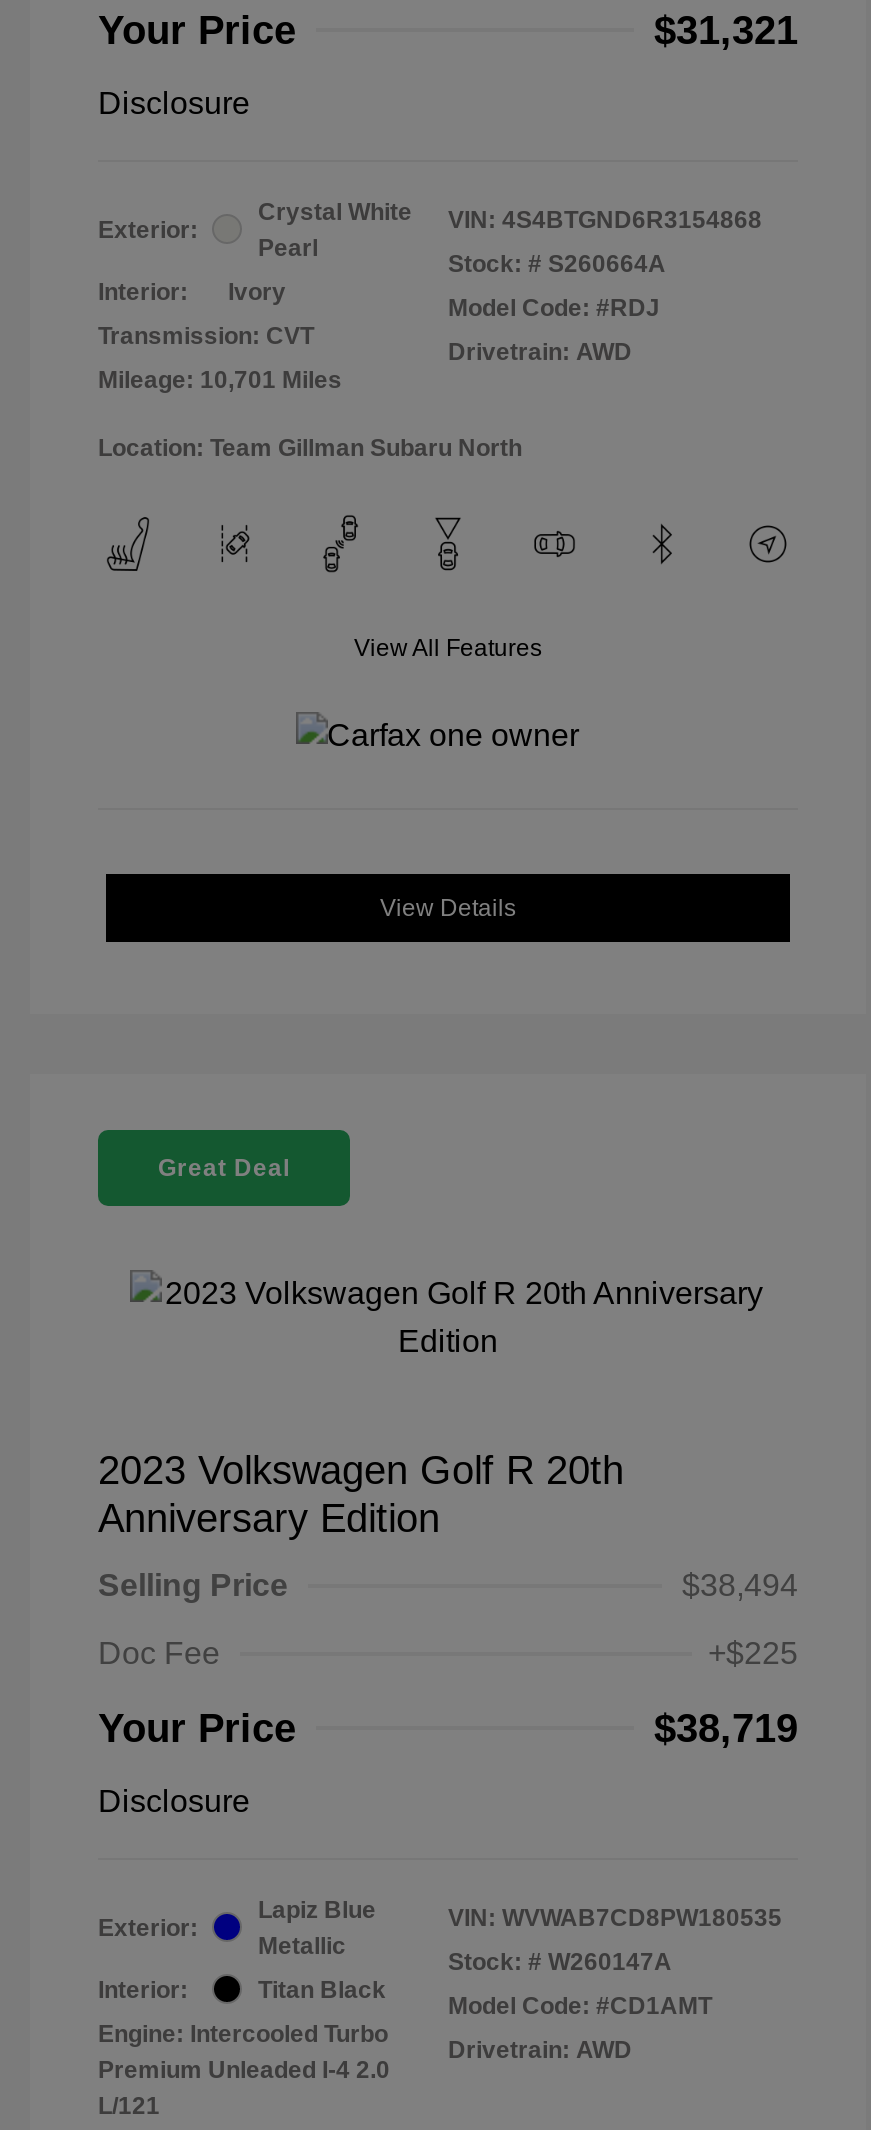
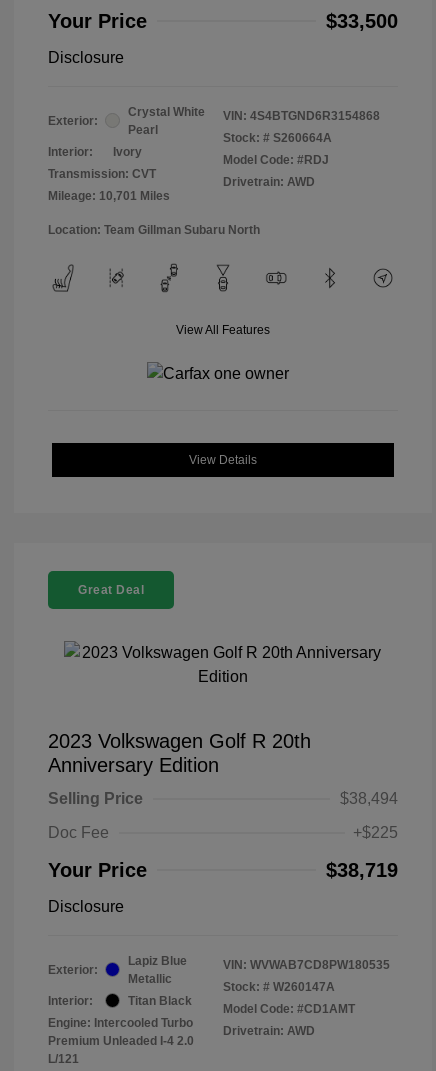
- $31,321
+ $33,500
